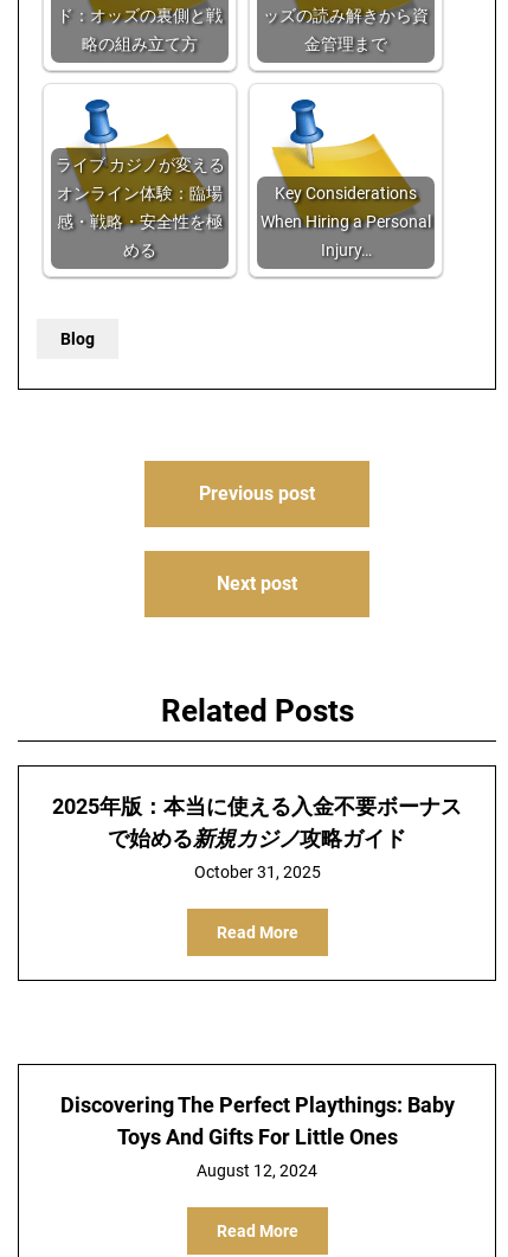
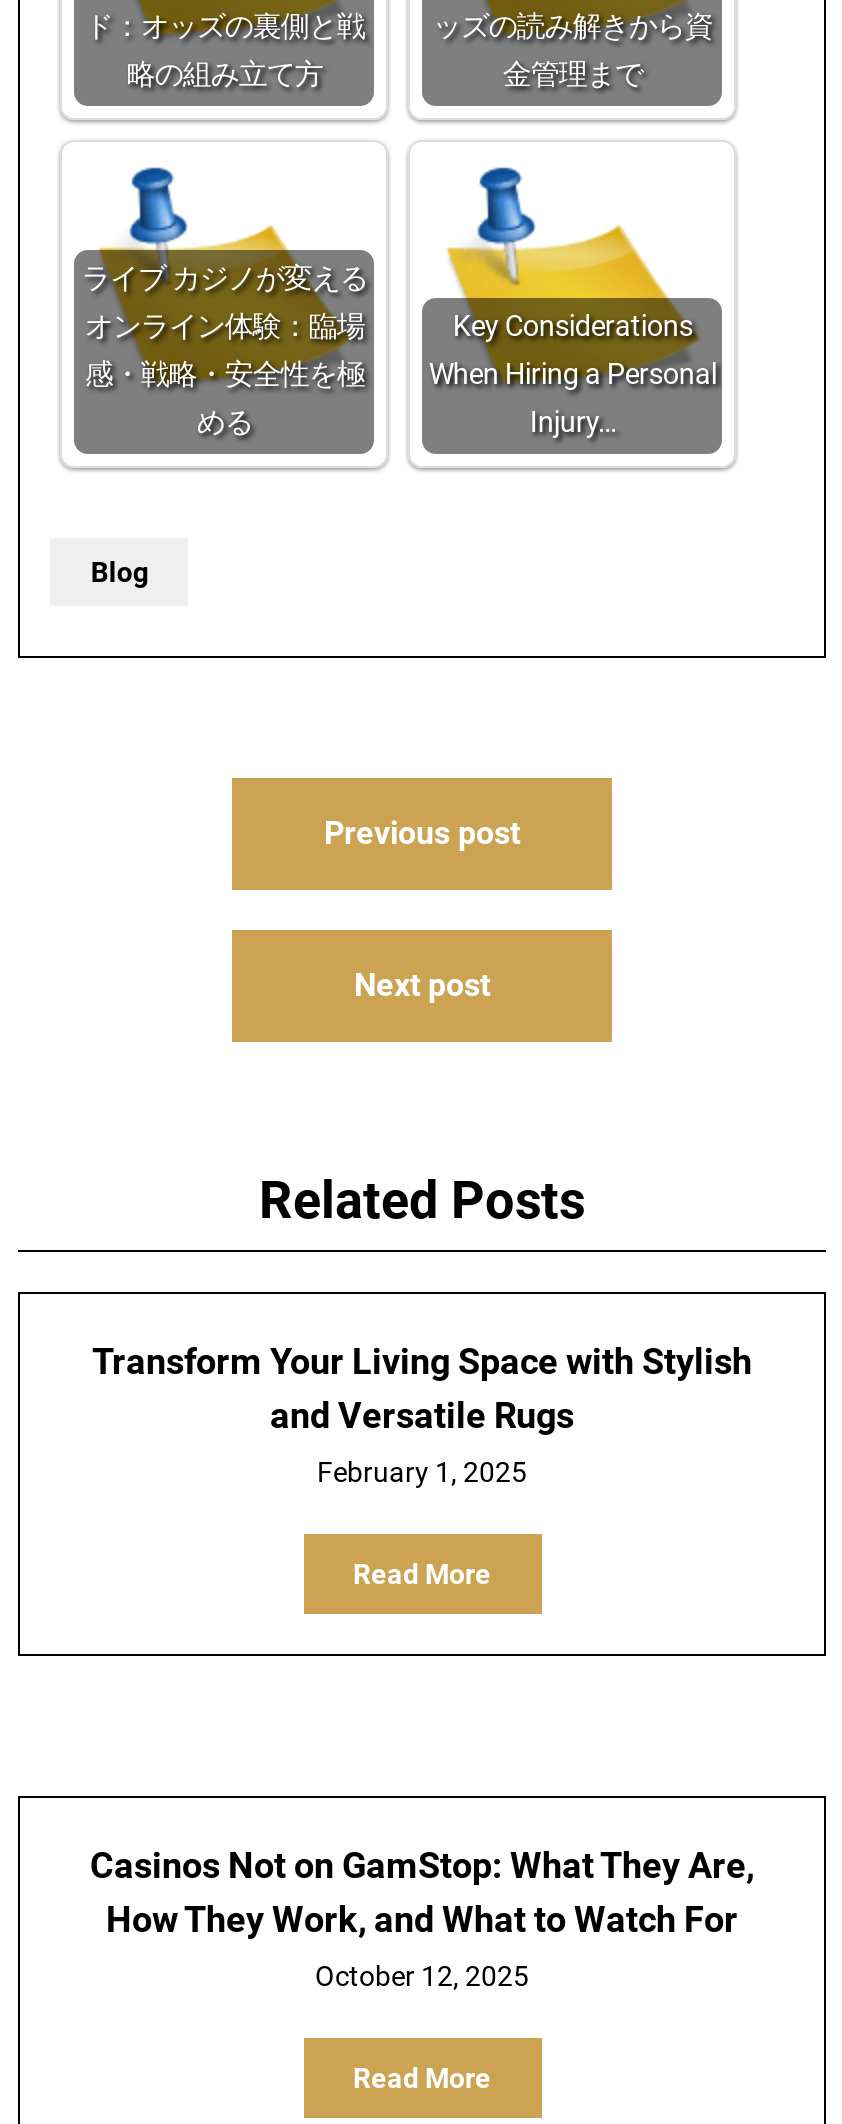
- 2025年版：本当に使える入金不要ボーナス
- で始める新規カジノ攻略ガイド
+ Transform Your Living Space with Stylish
+ and Versatile Rugs

- October 31, 2025
+ February 1, 2025

- Discovering The Perfect Playthings: Baby
- Toys And Gifts For Little Ones
+ Casinos Not on GamStop: What They Are,
+ How They Work, and What to Watch For

- August 12, 2024
+ October 12, 2025
